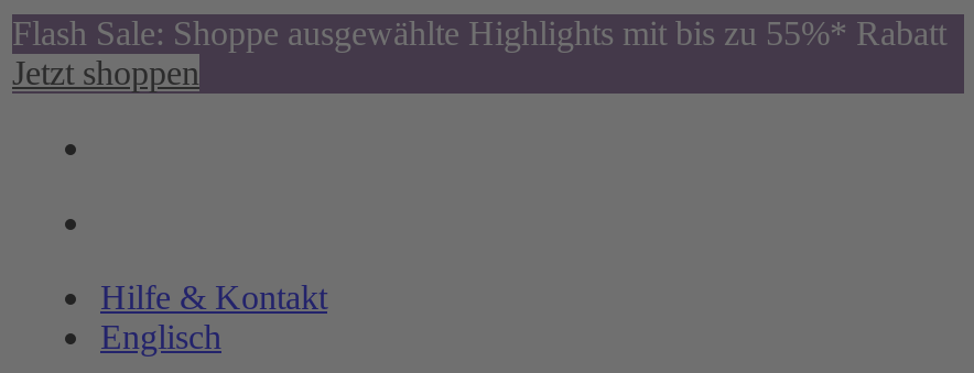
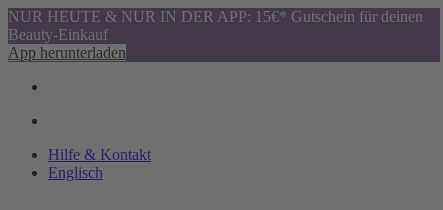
- Flash Sale: Shoppe ausgewählte Highlights mit bis zu 55%* Rabatt
- Jetzt shoppen
+ NUR HEUTE & NUR IN DER APP: 15€* Gutschein für deinen
+ Beauty-Einkauf
+ App herunterladen
